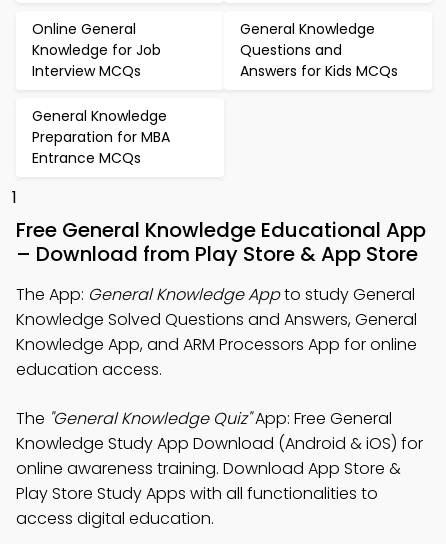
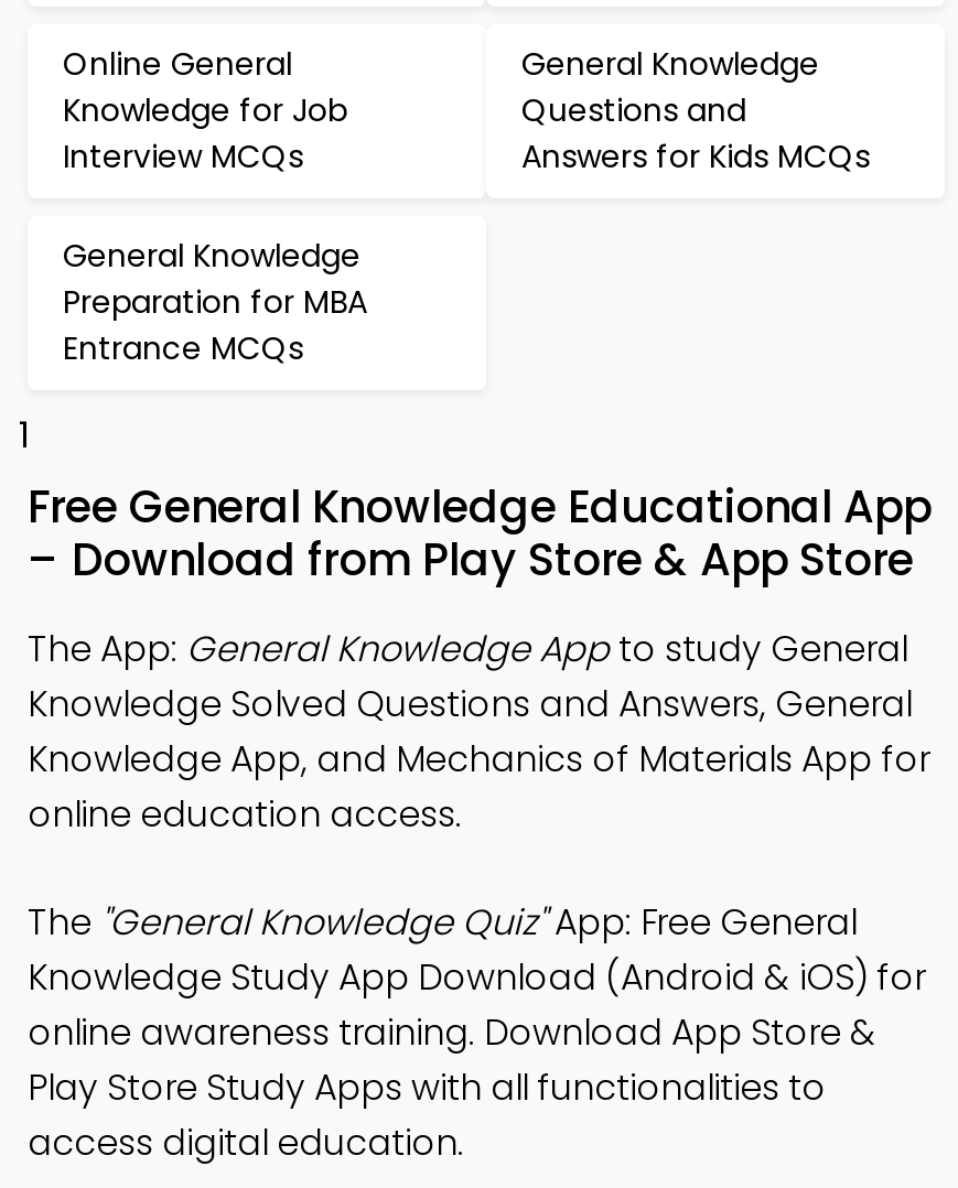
- Knowledge App, and ARM Processors App for online
- education access.
+ Knowledge App, and Mechanics of Materials App for
+ online education access.
